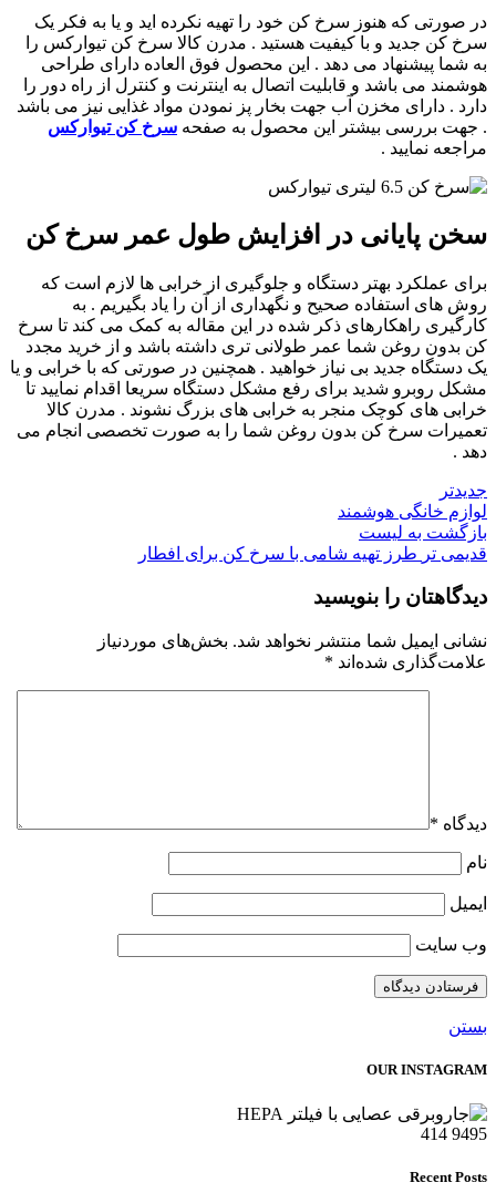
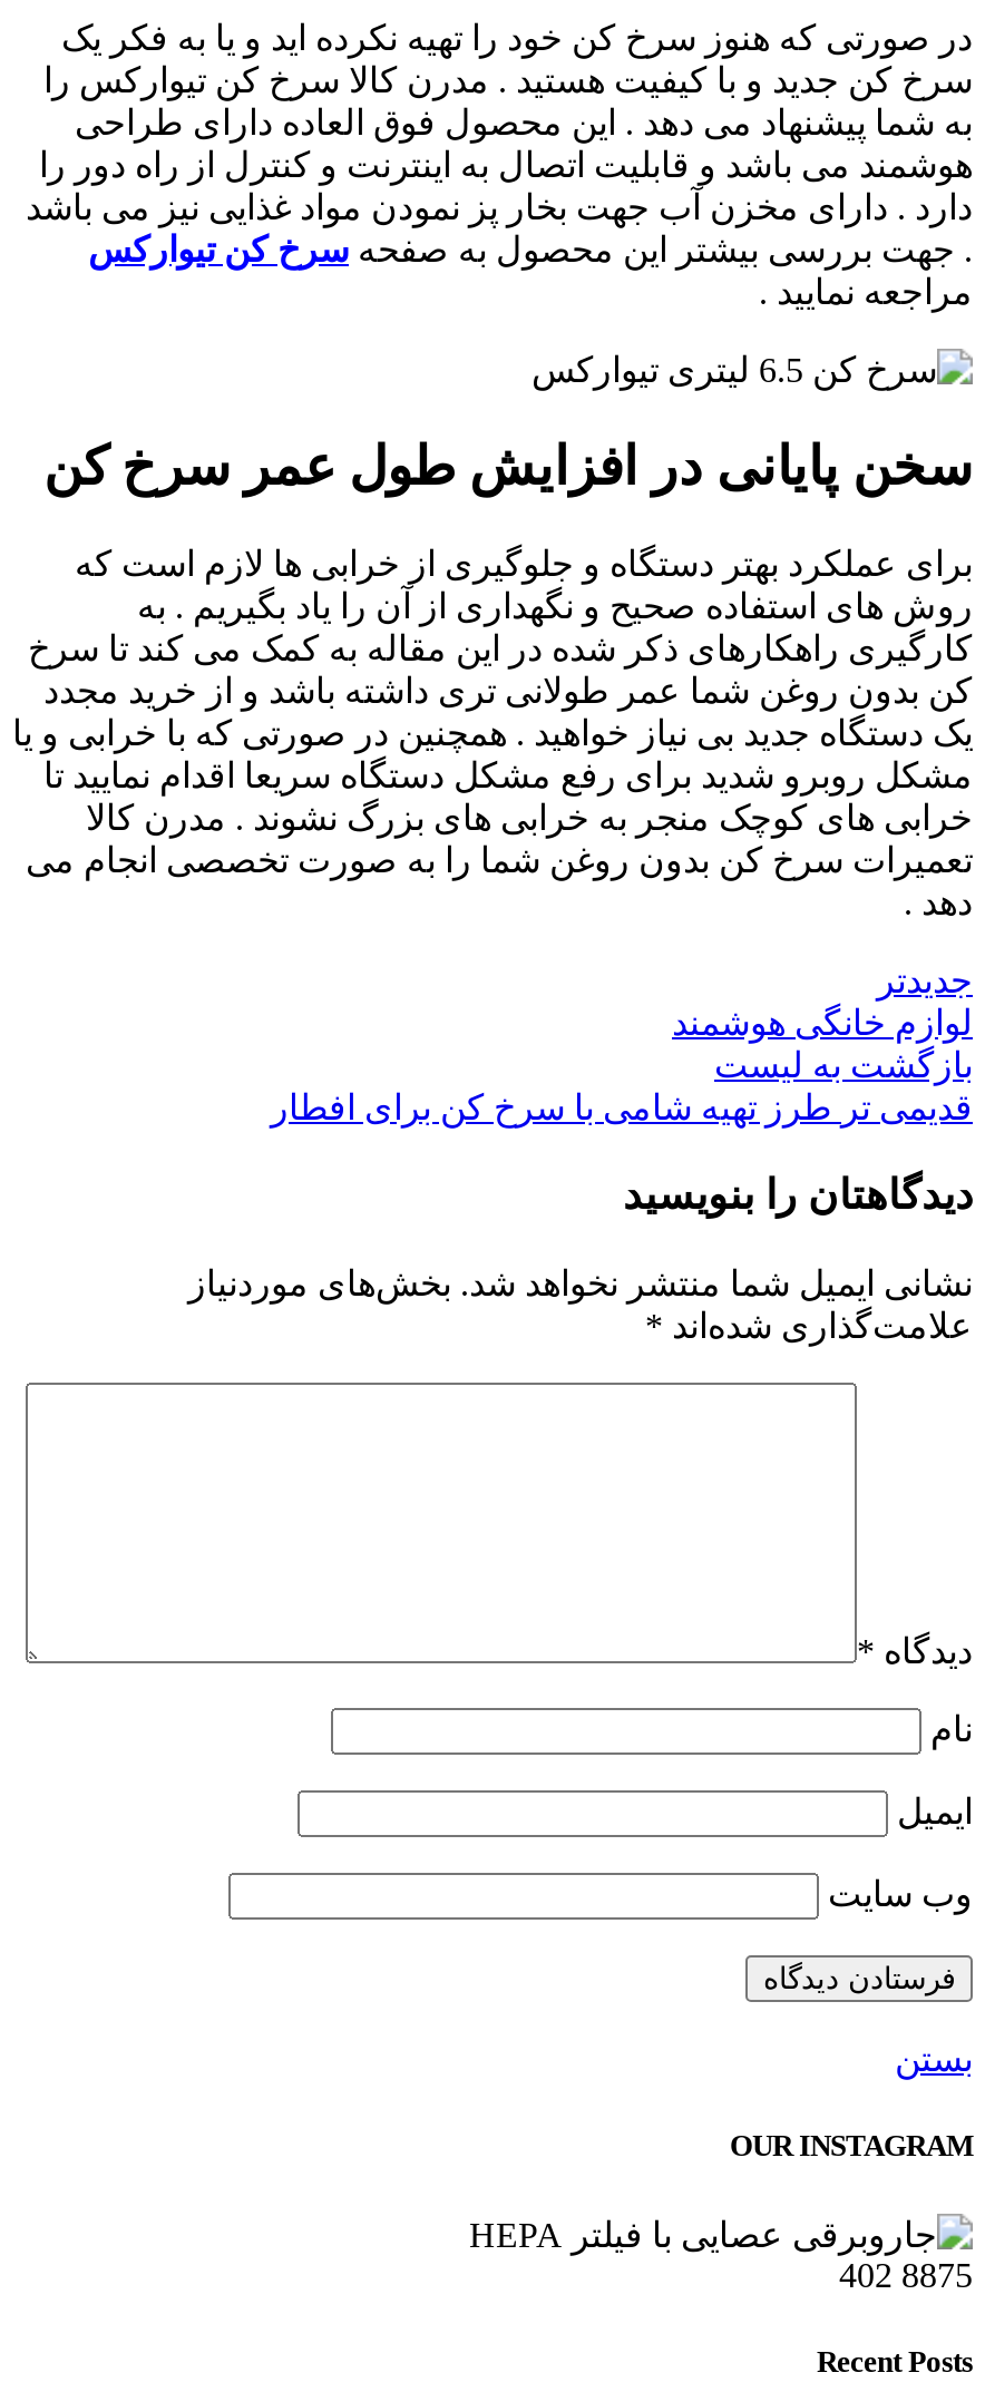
- 414
+ 402

- 9495
+ 8875
